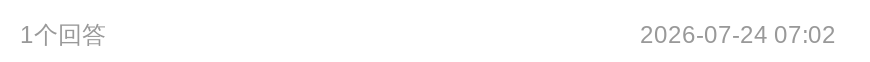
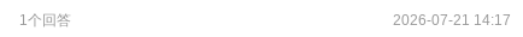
- 2026-07-24 07:02
+ 2026-07-21 14:17
